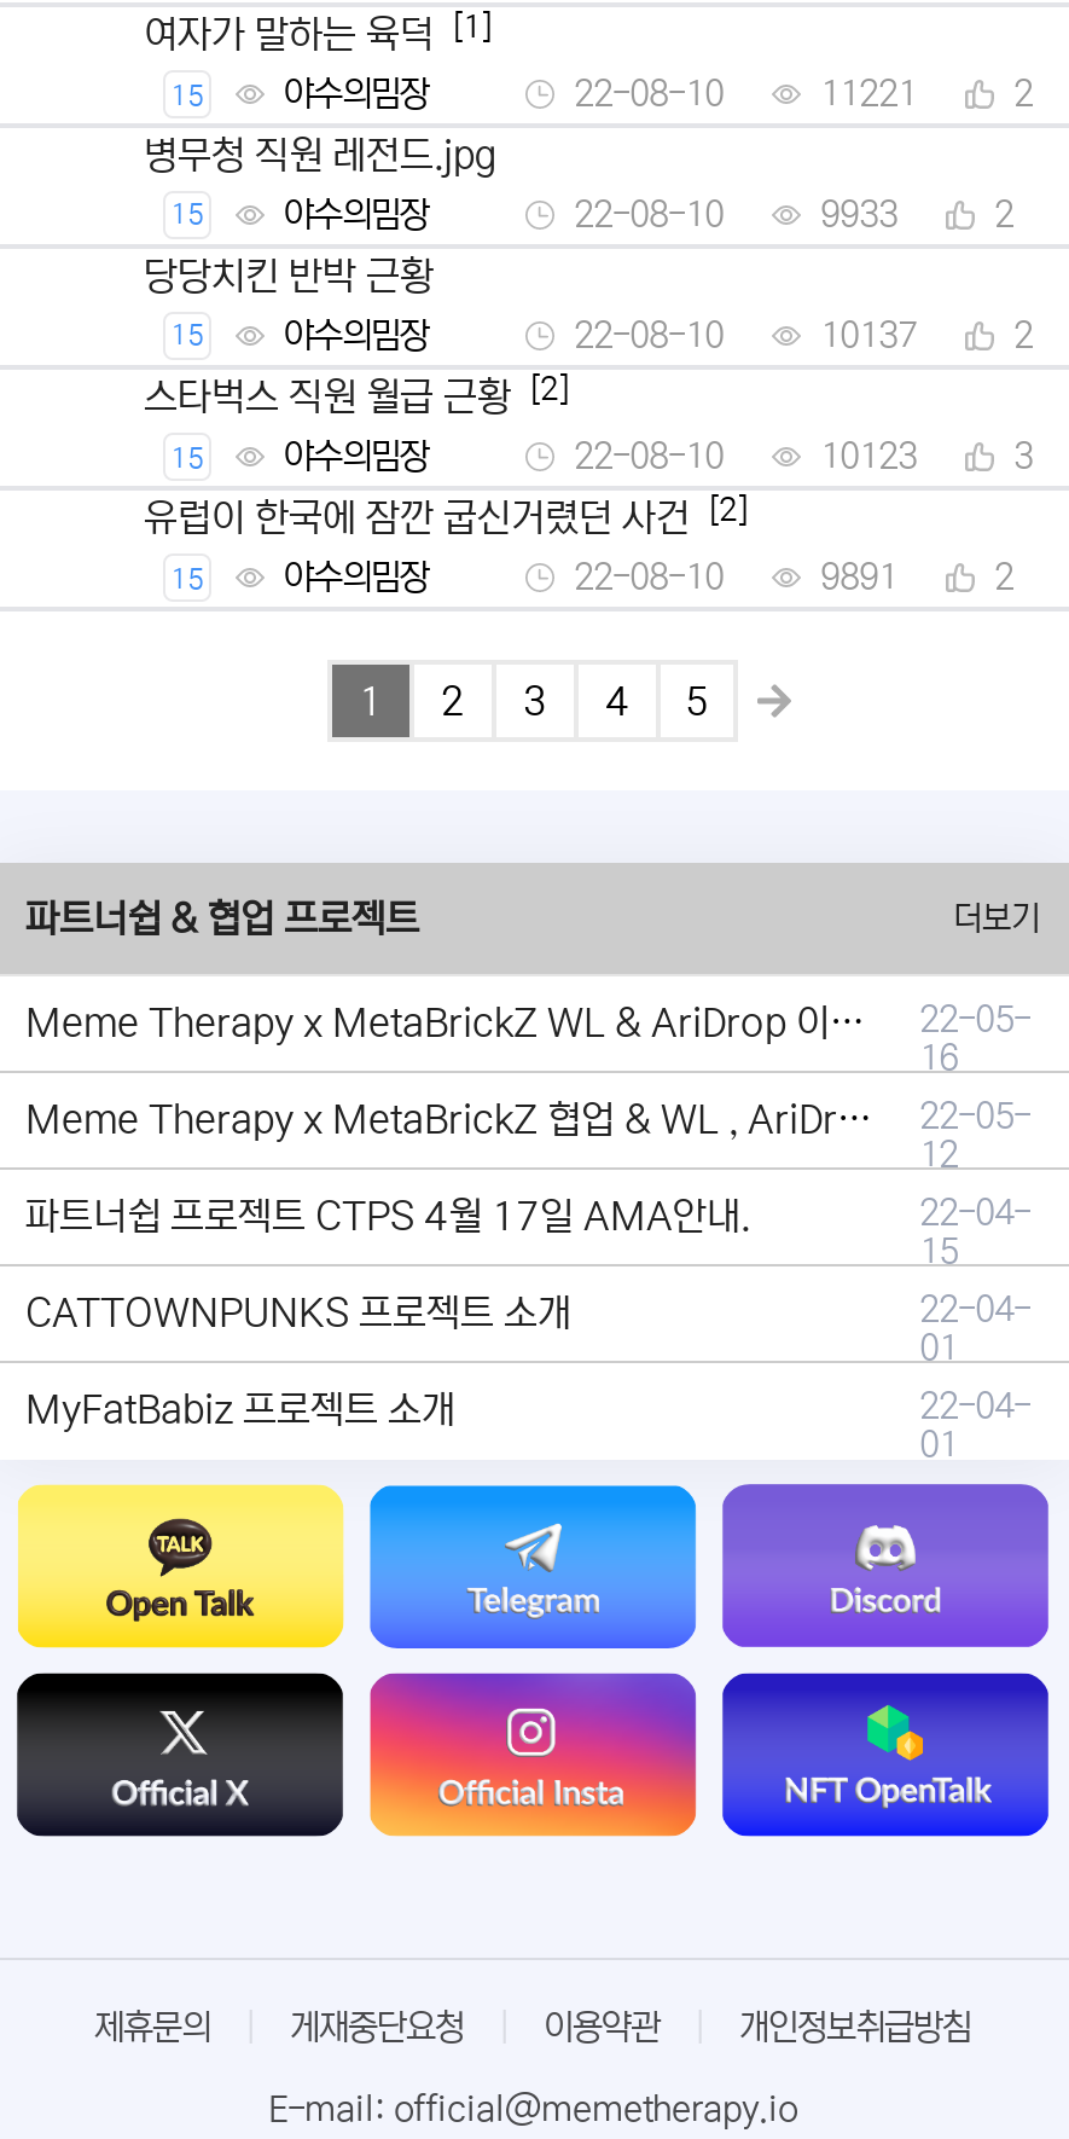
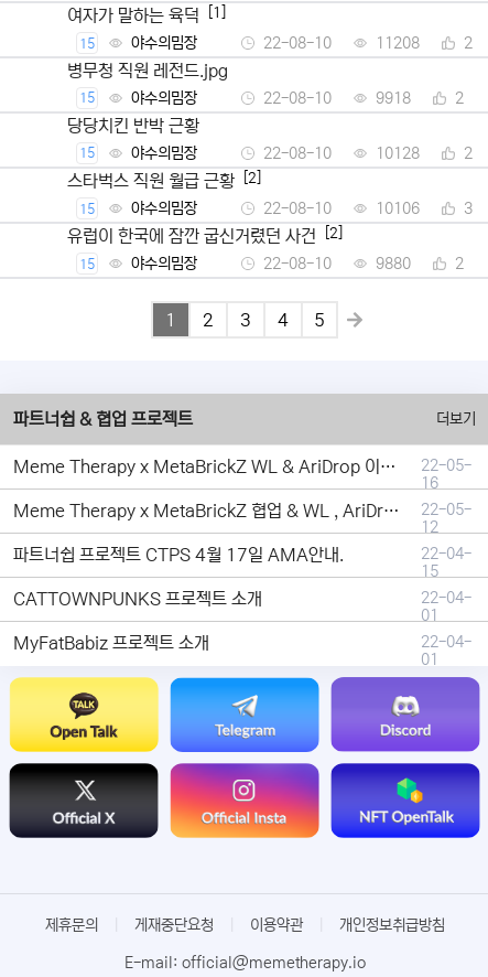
- 11221
+ 11208

- 9933
+ 9918

- 10137
+ 10128

- 10123
+ 10106

- 9891
+ 9880
